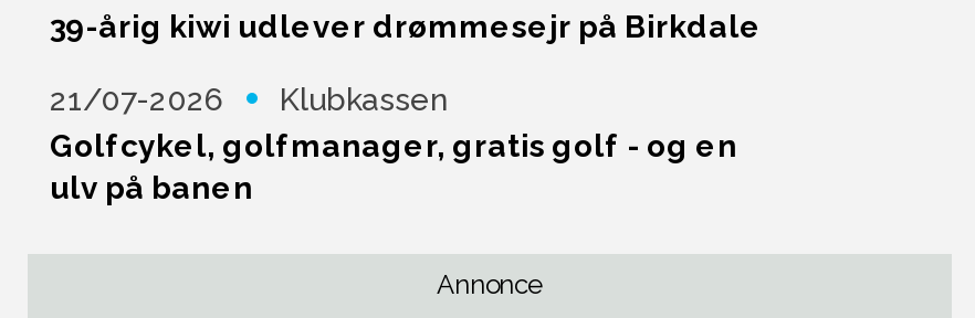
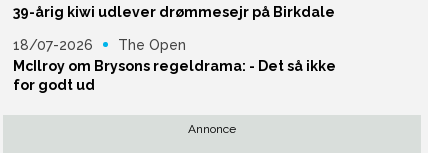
- 21/07-2026
- Klubkassen
- Golfcykel, golfmanager, gratis golf - og en
- ulv på banen
+ 18/07-2026
+ The Open
+ McIlroy om Brysons regeldrama: - Det så ikke
+ for godt ud
